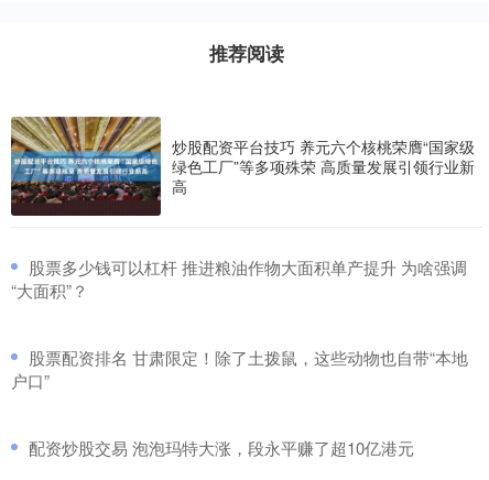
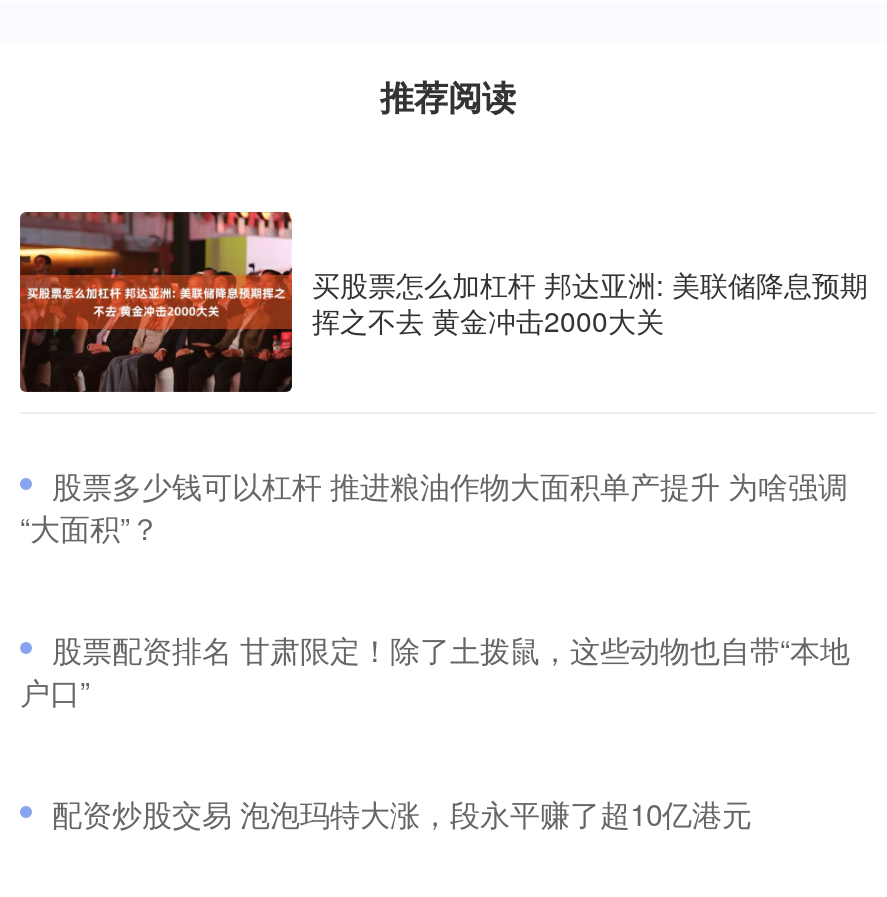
- [image]
- 炒股配资平台技巧 养元六个核桃荣膺“国家级
- 绿色工厂”等多项殊荣 高质量发展引领行业新
- 高
+ [image]
+ 买股票怎么加杠杆 邦达亚洲: 美联储降息预期
+ 挥之不去 黄金冲击2000大关
